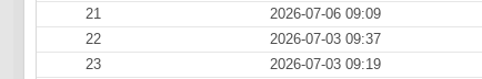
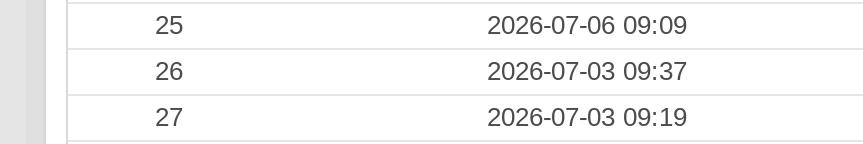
- 21
+ 25

- 22
+ 26

- 23
+ 27
